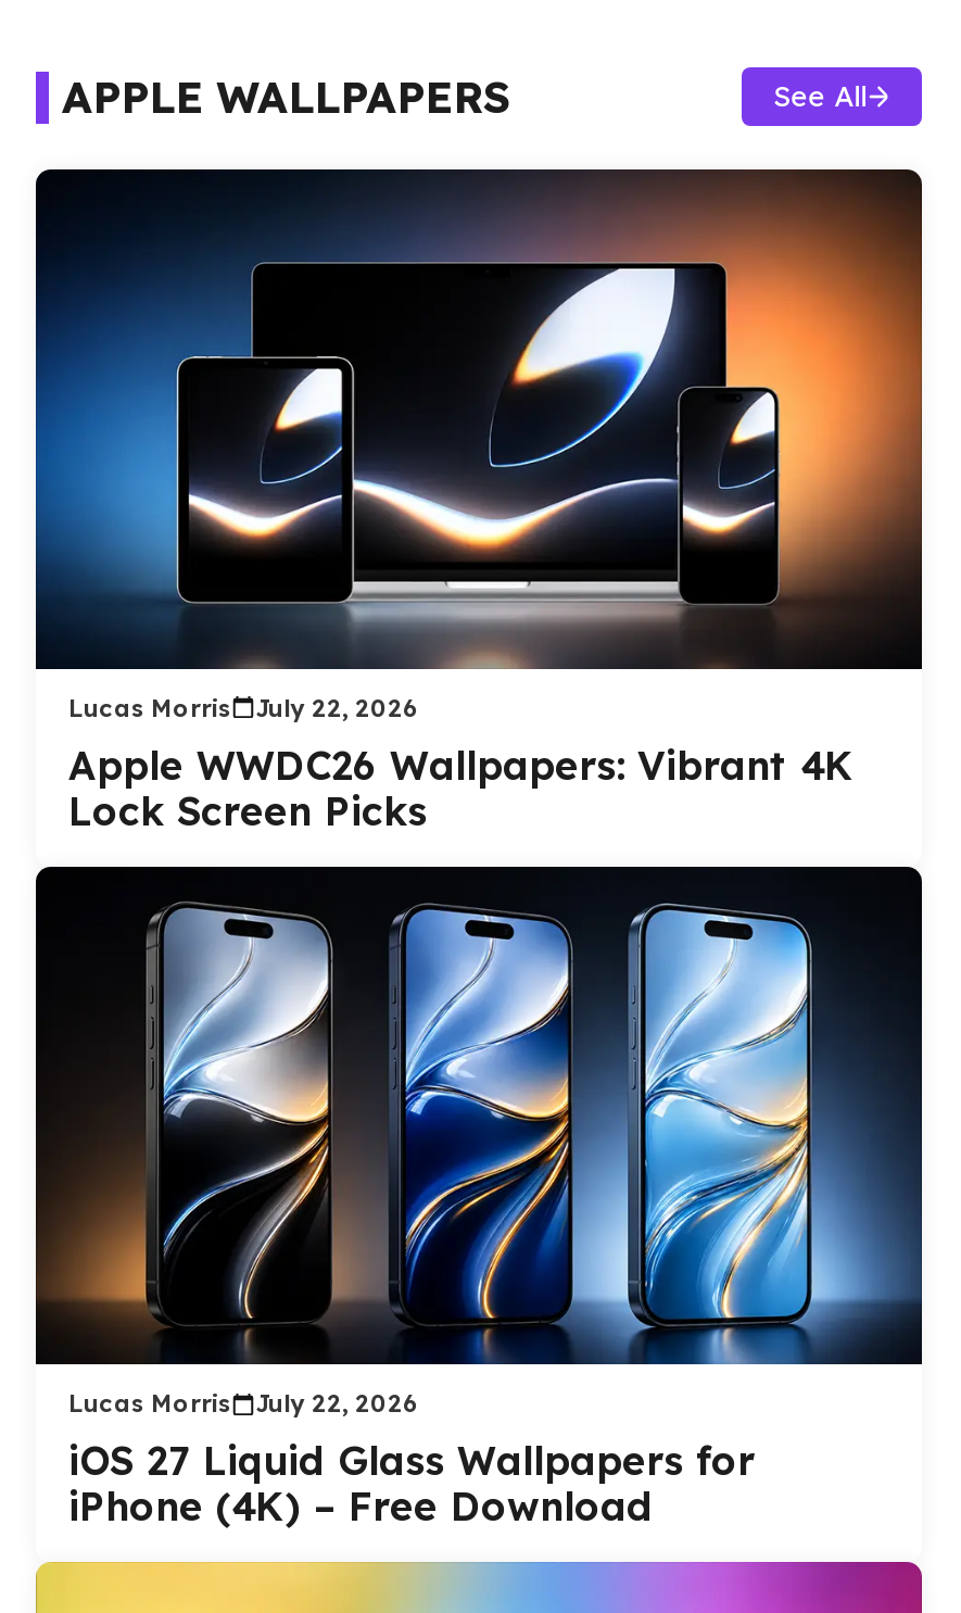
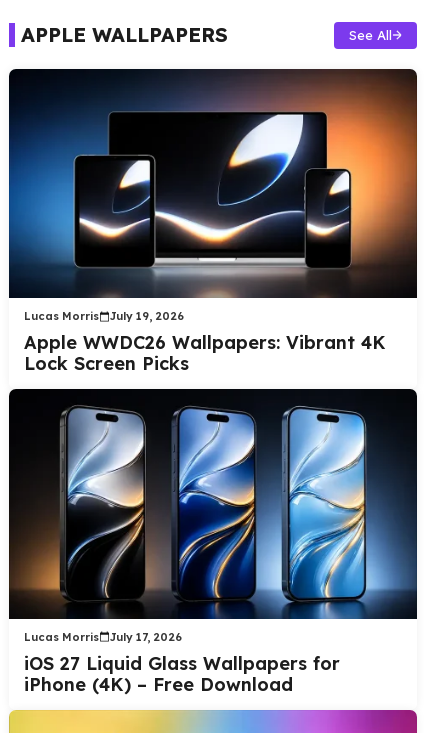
- Lucas Morris July 22, 2026
+ Lucas Morris July 19, 2026

- Lucas Morris July 22, 2026
+ Lucas Morris July 17, 2026
